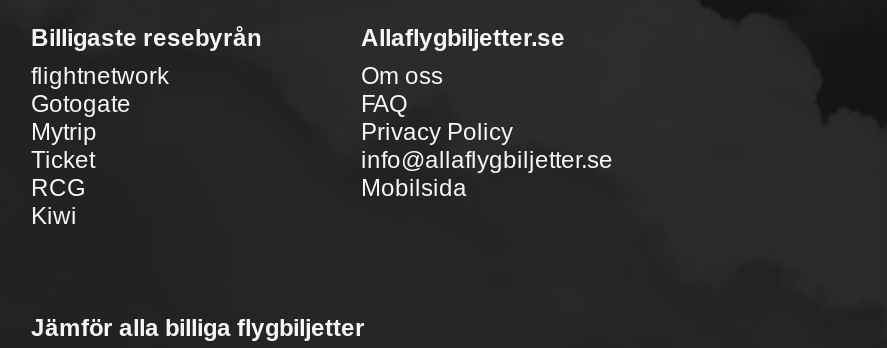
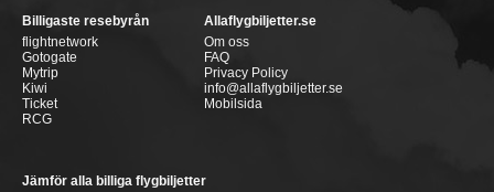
moved up: Kiwi
